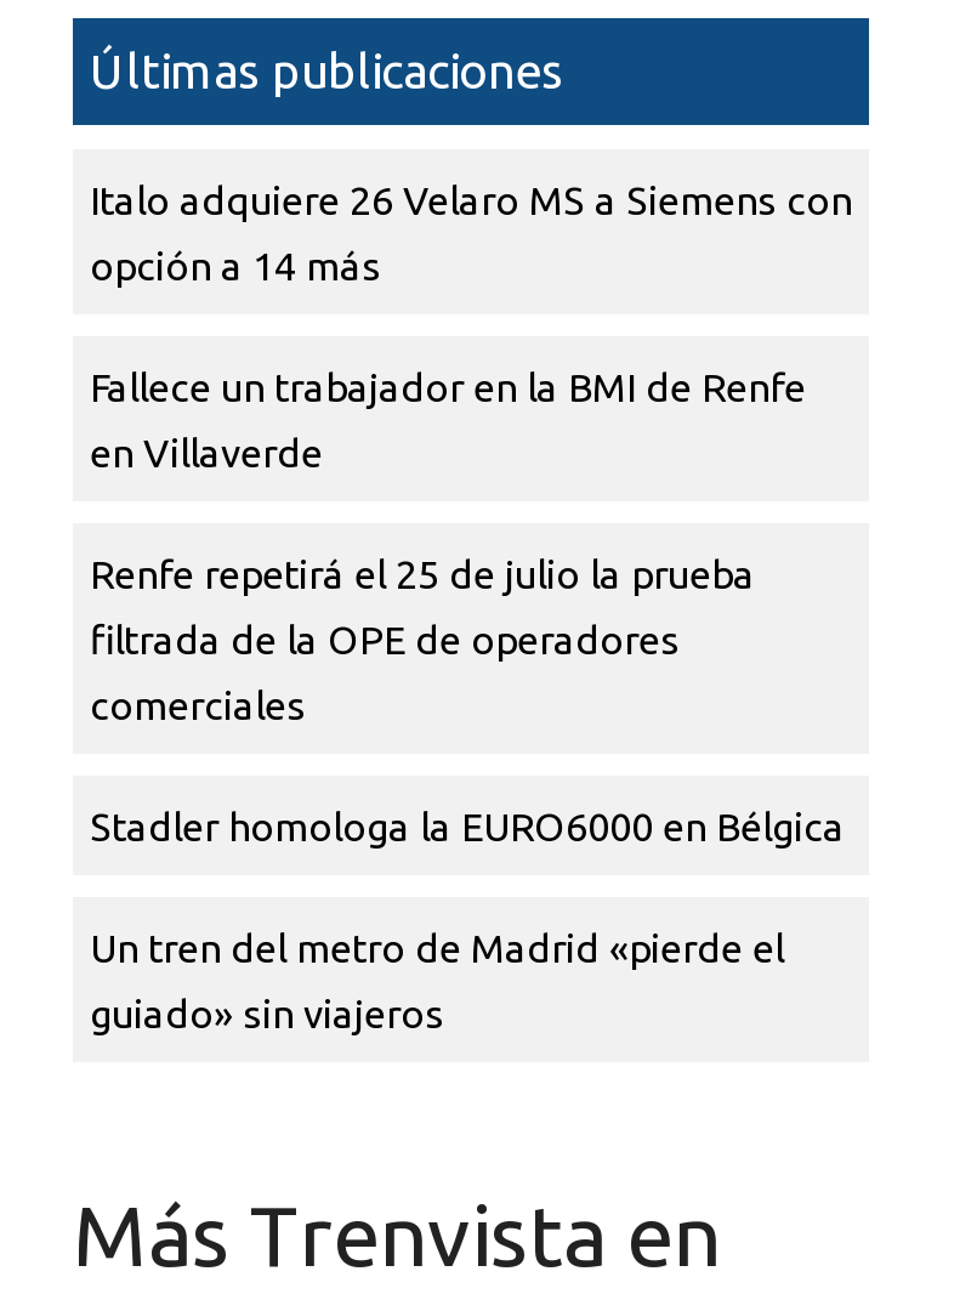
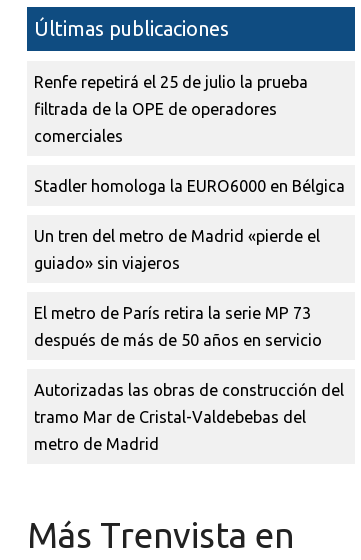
- Italo adquiere 26 Velaro MS a Siemens con
- opción a 14 más
- Fallece un trabajador en la BMI de Renfe
- en Villaverde

moved up: Renfe repetirá el 25 de julio la prueba | filtrada de la OPE de operadores | comerciales | Stadler homologa la EURO6000 en Bélgica | Un tren del metro de Madrid «pierde el | guiado» sin viajeros

+ El metro de París retira la serie MP 73
+ después de más de 50 años en servicio
+ Autorizadas las obras de construcción del
+ tramo Mar de Cristal-Valdebebas del
+ metro de Madrid
